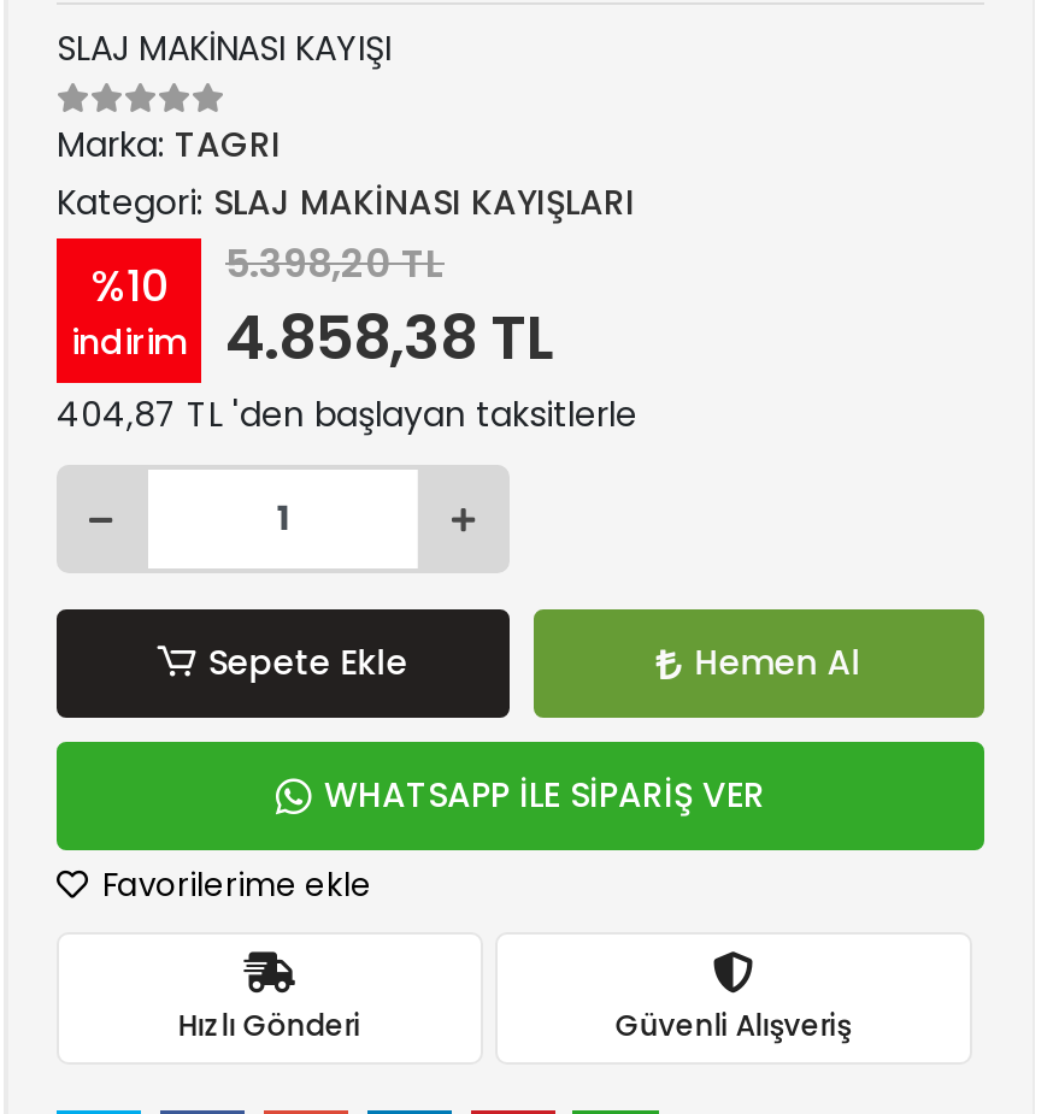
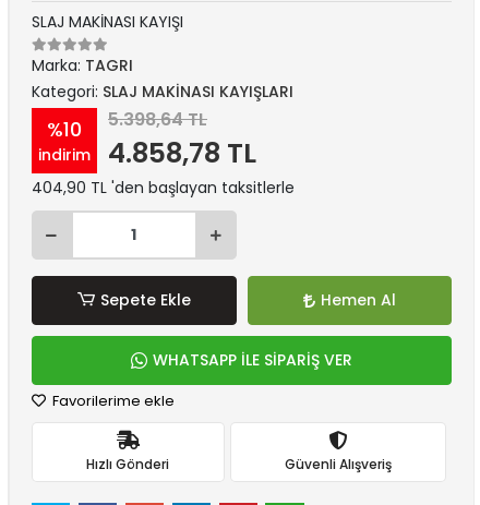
- %10 5.398,20 TL
+ %10 5.398,64 TL

- indirim 4.858,38 TL
+ indirim 4.858,78 TL

- 404,87 TL 'den başlayan taksitlerle
+ 404,90 TL 'den başlayan taksitlerle
